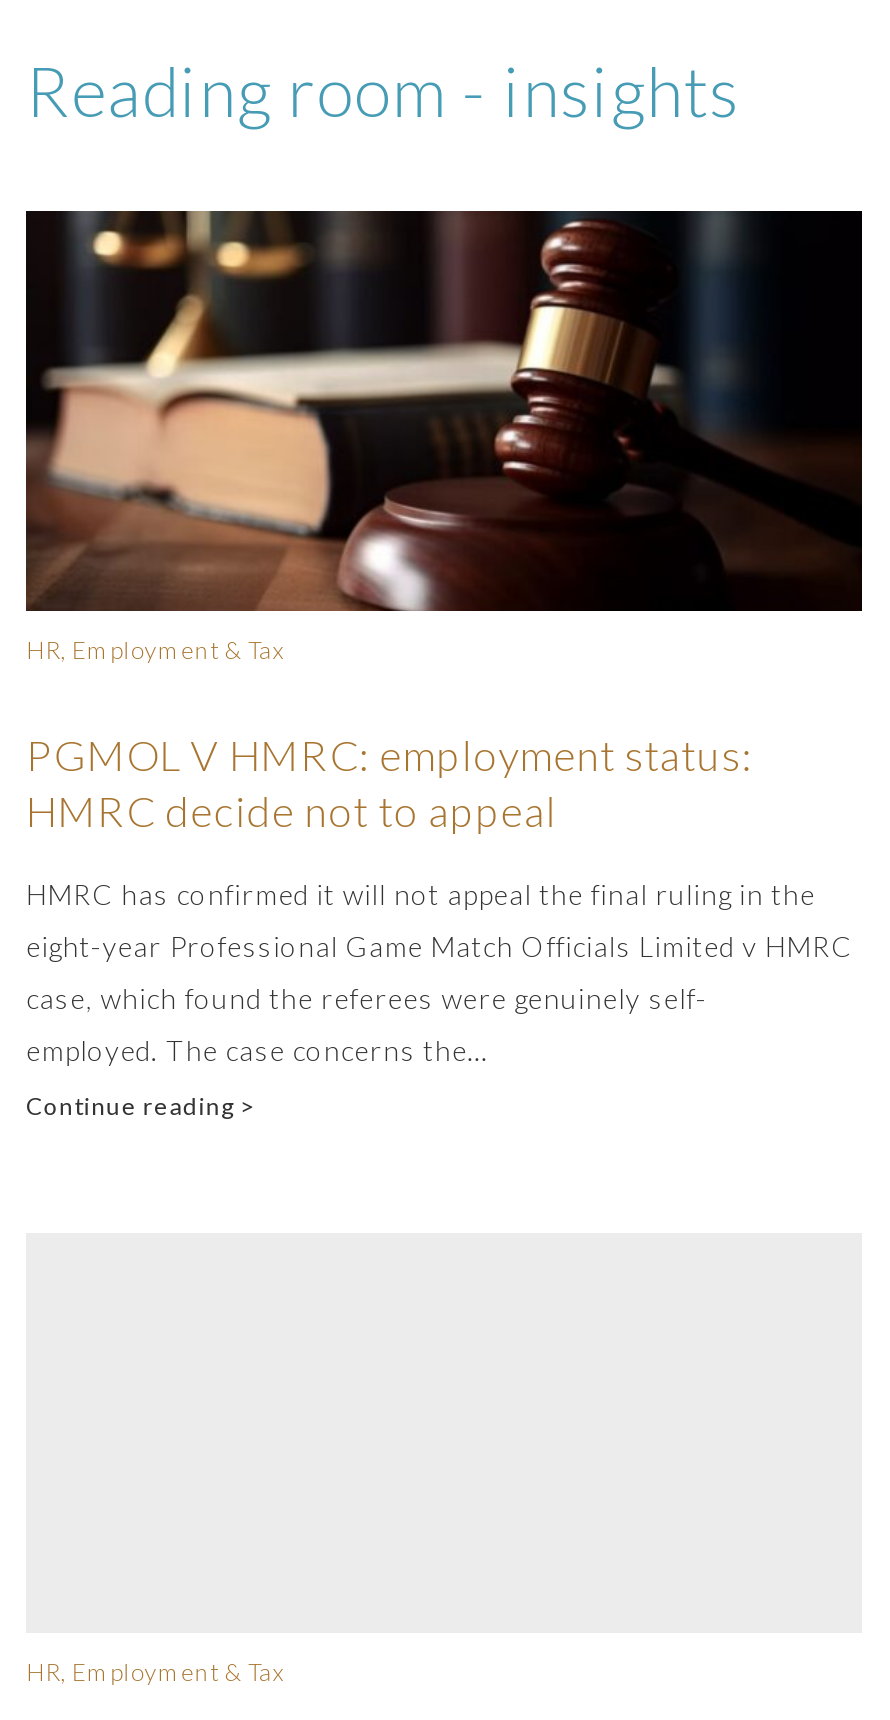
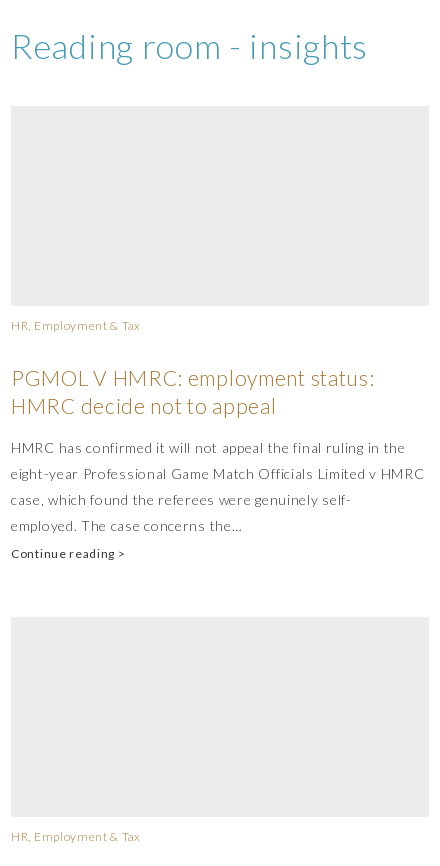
- [image]
